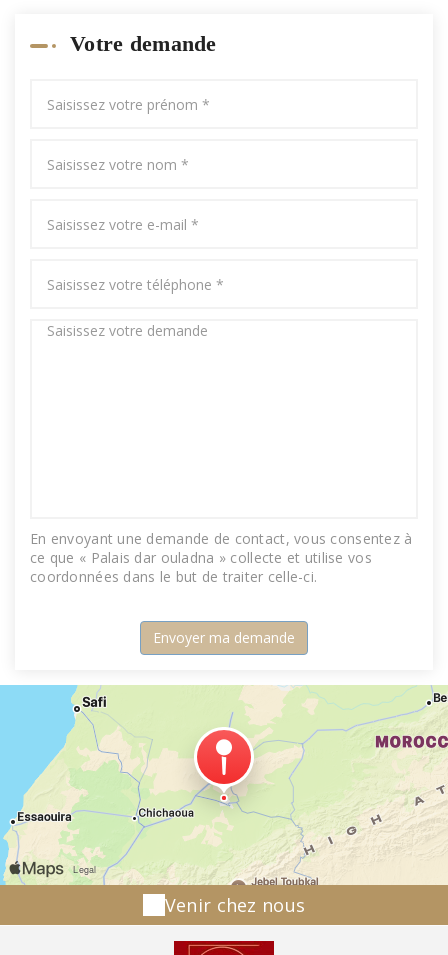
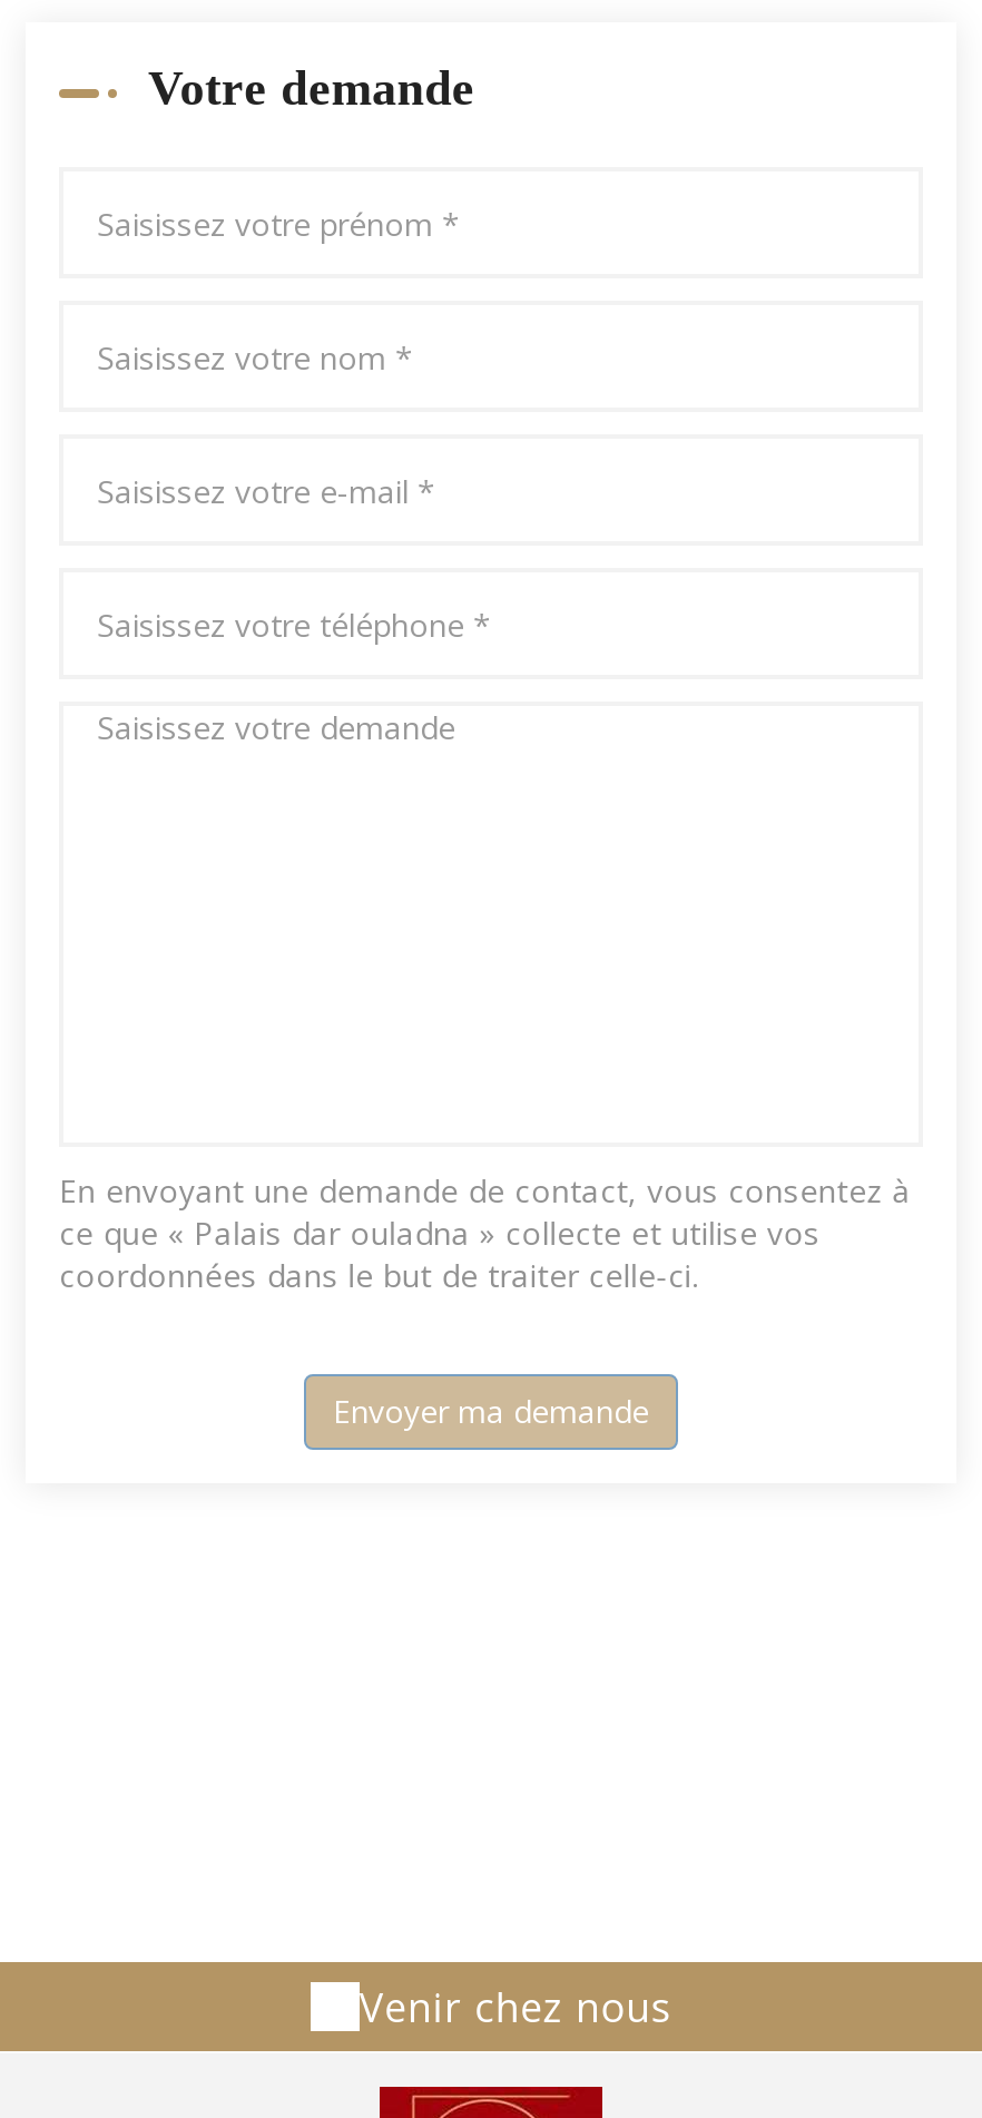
- [image]
